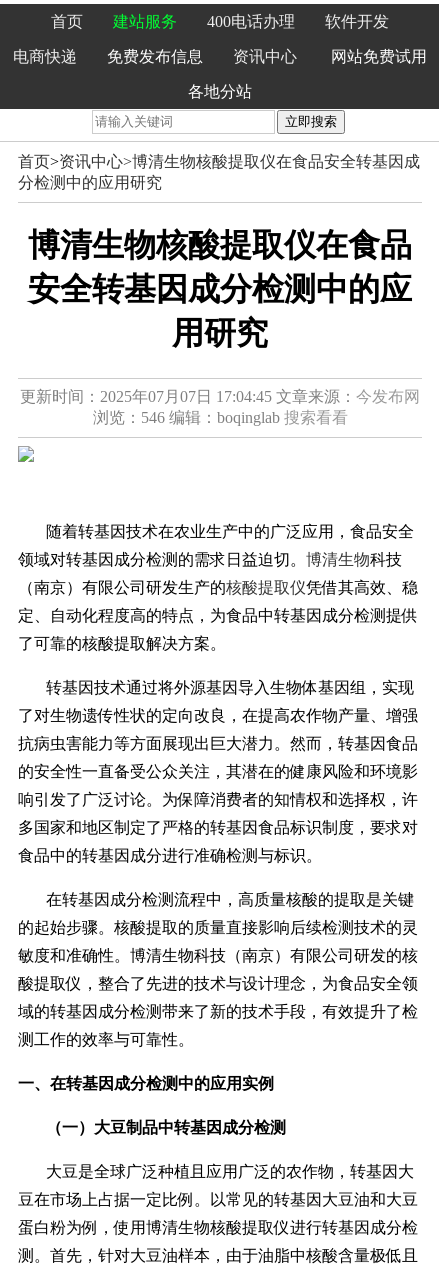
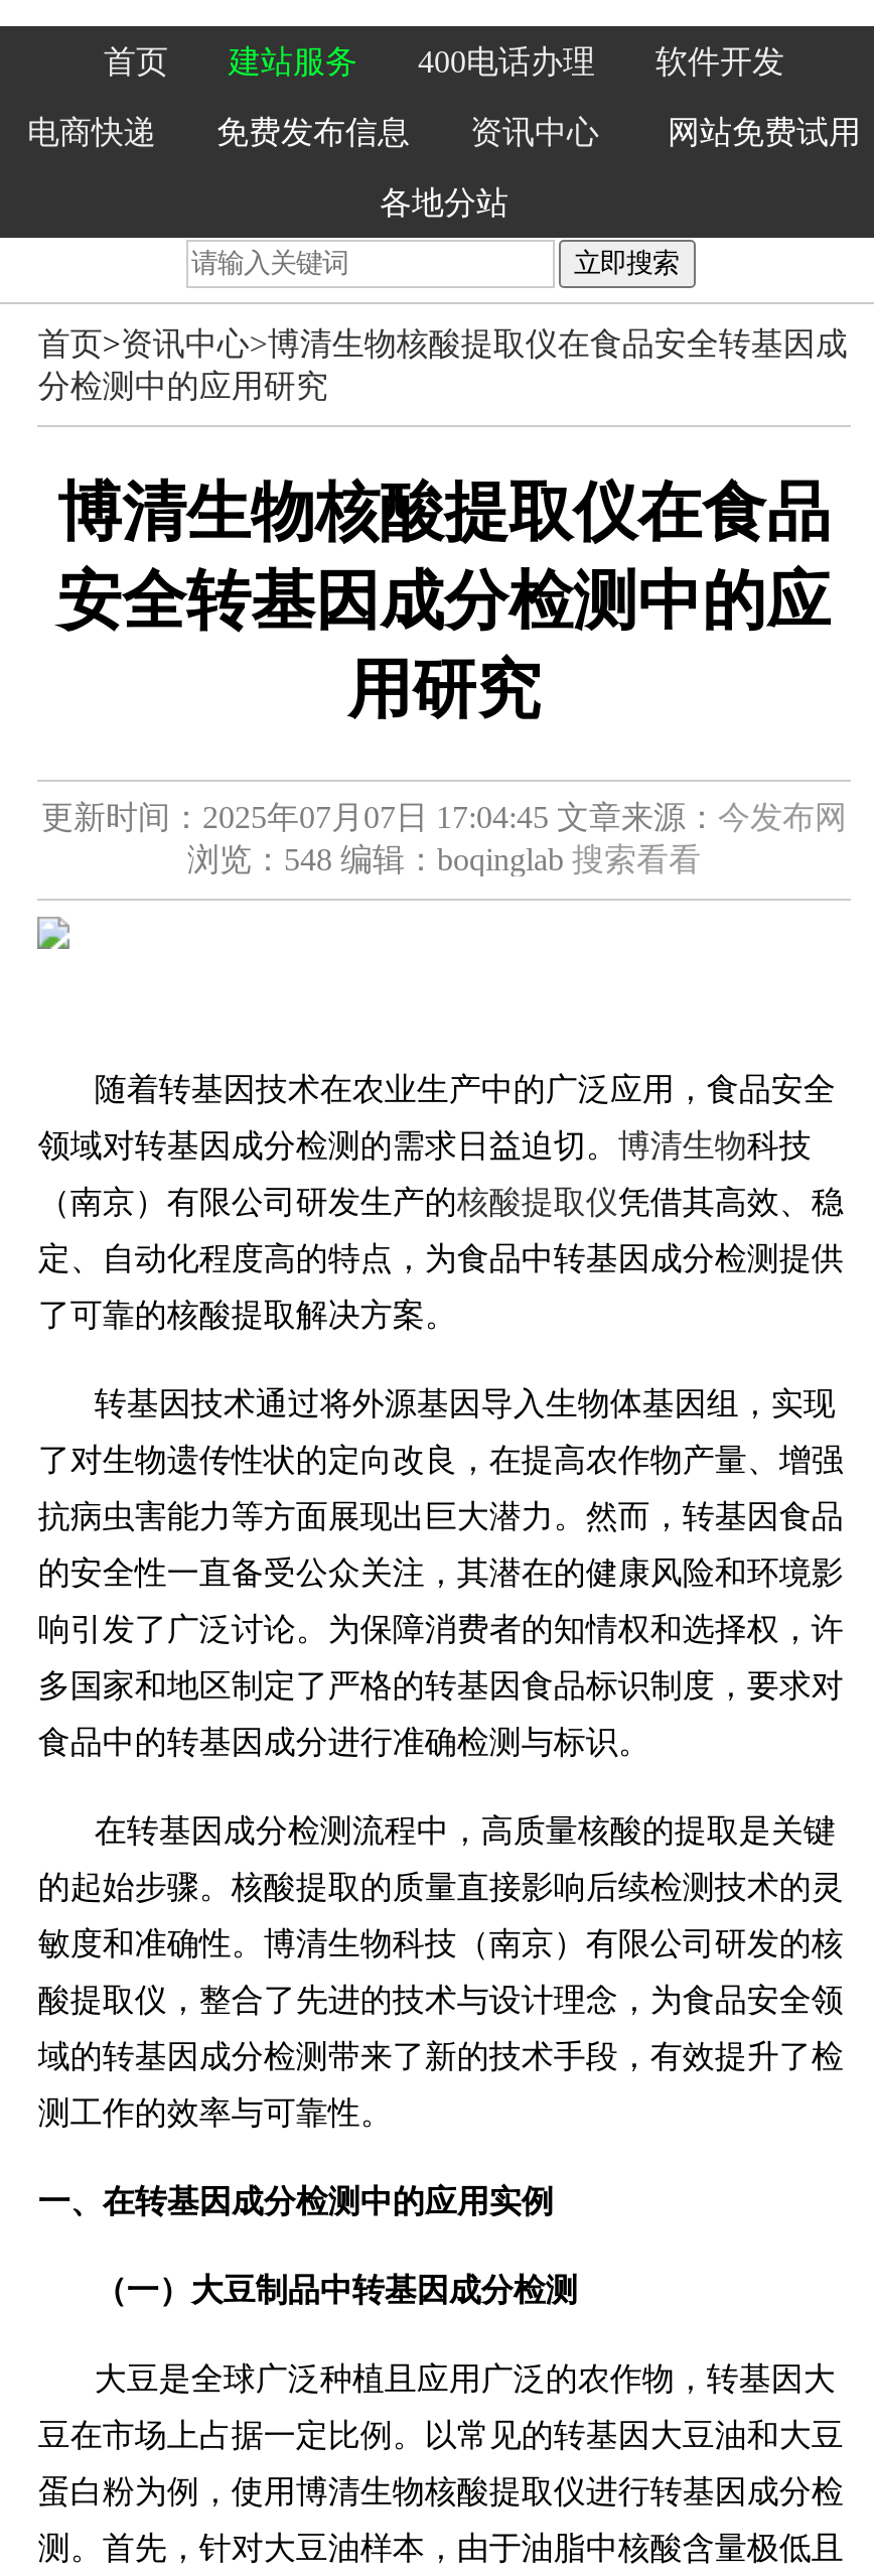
- 浏览：546 编辑：boqinglab 搜索看看
+ 浏览：548 编辑：boqinglab 搜索看看
